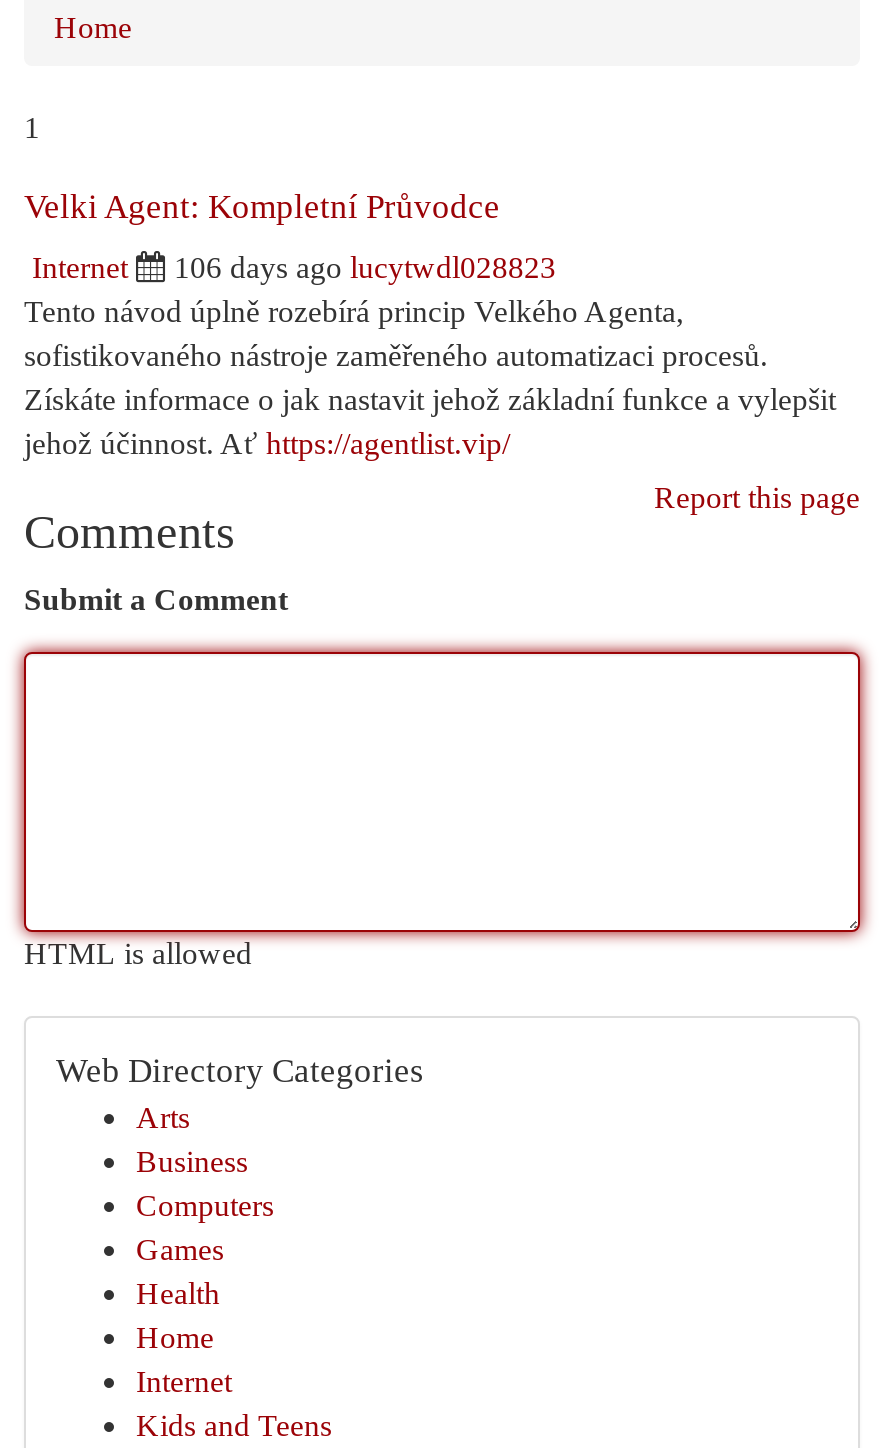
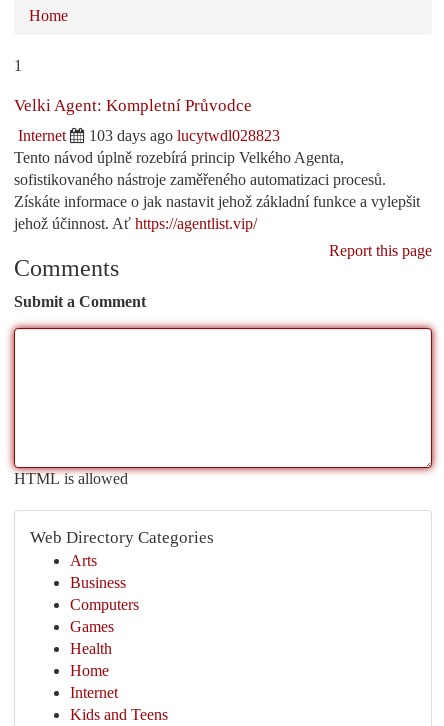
- 106 days ago lucytwdl028823
+ 103 days ago lucytwdl028823
